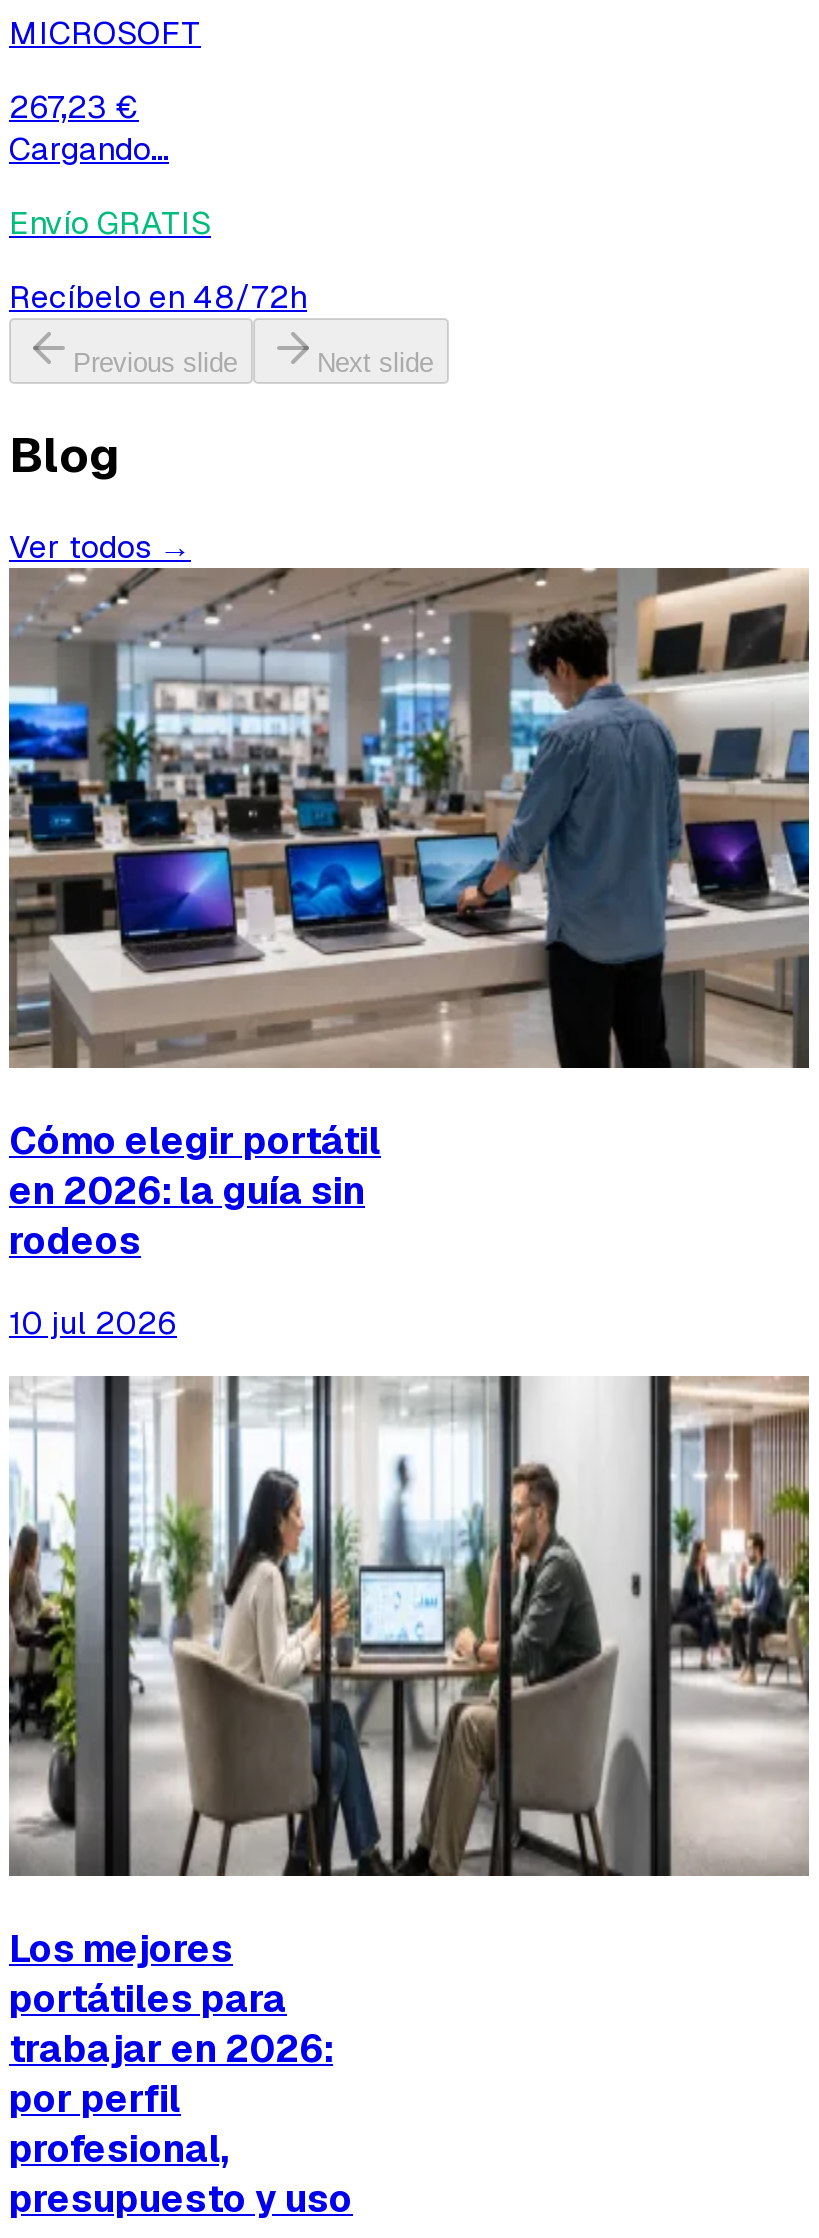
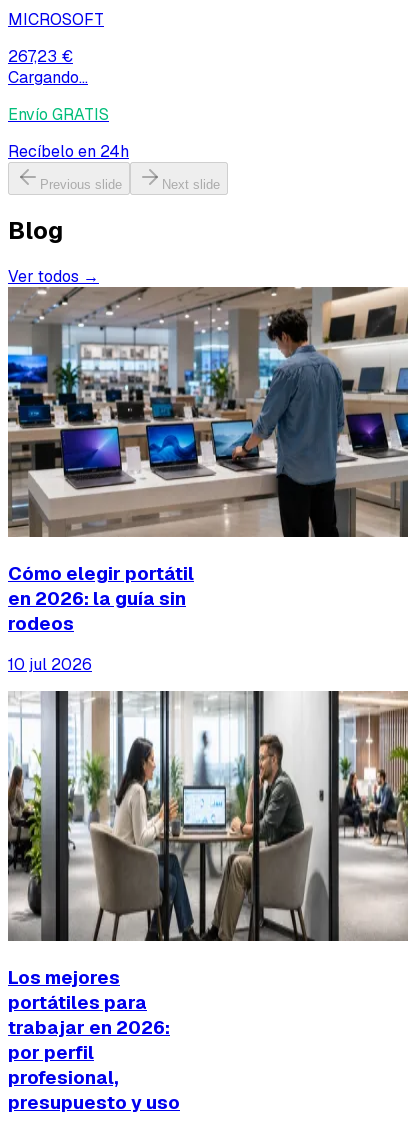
- Recíbelo en 48/72h
+ Recíbelo en 24h
